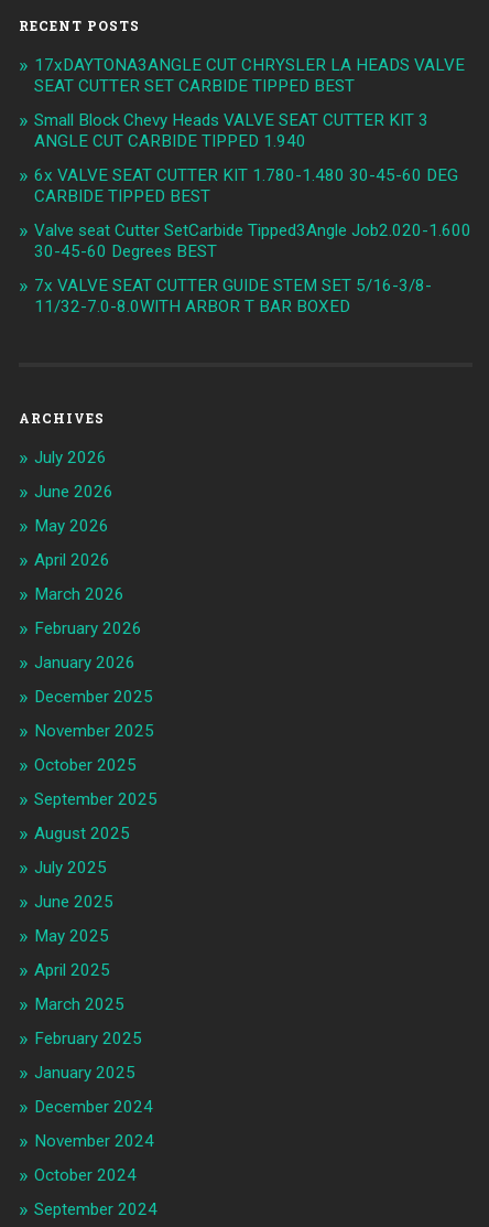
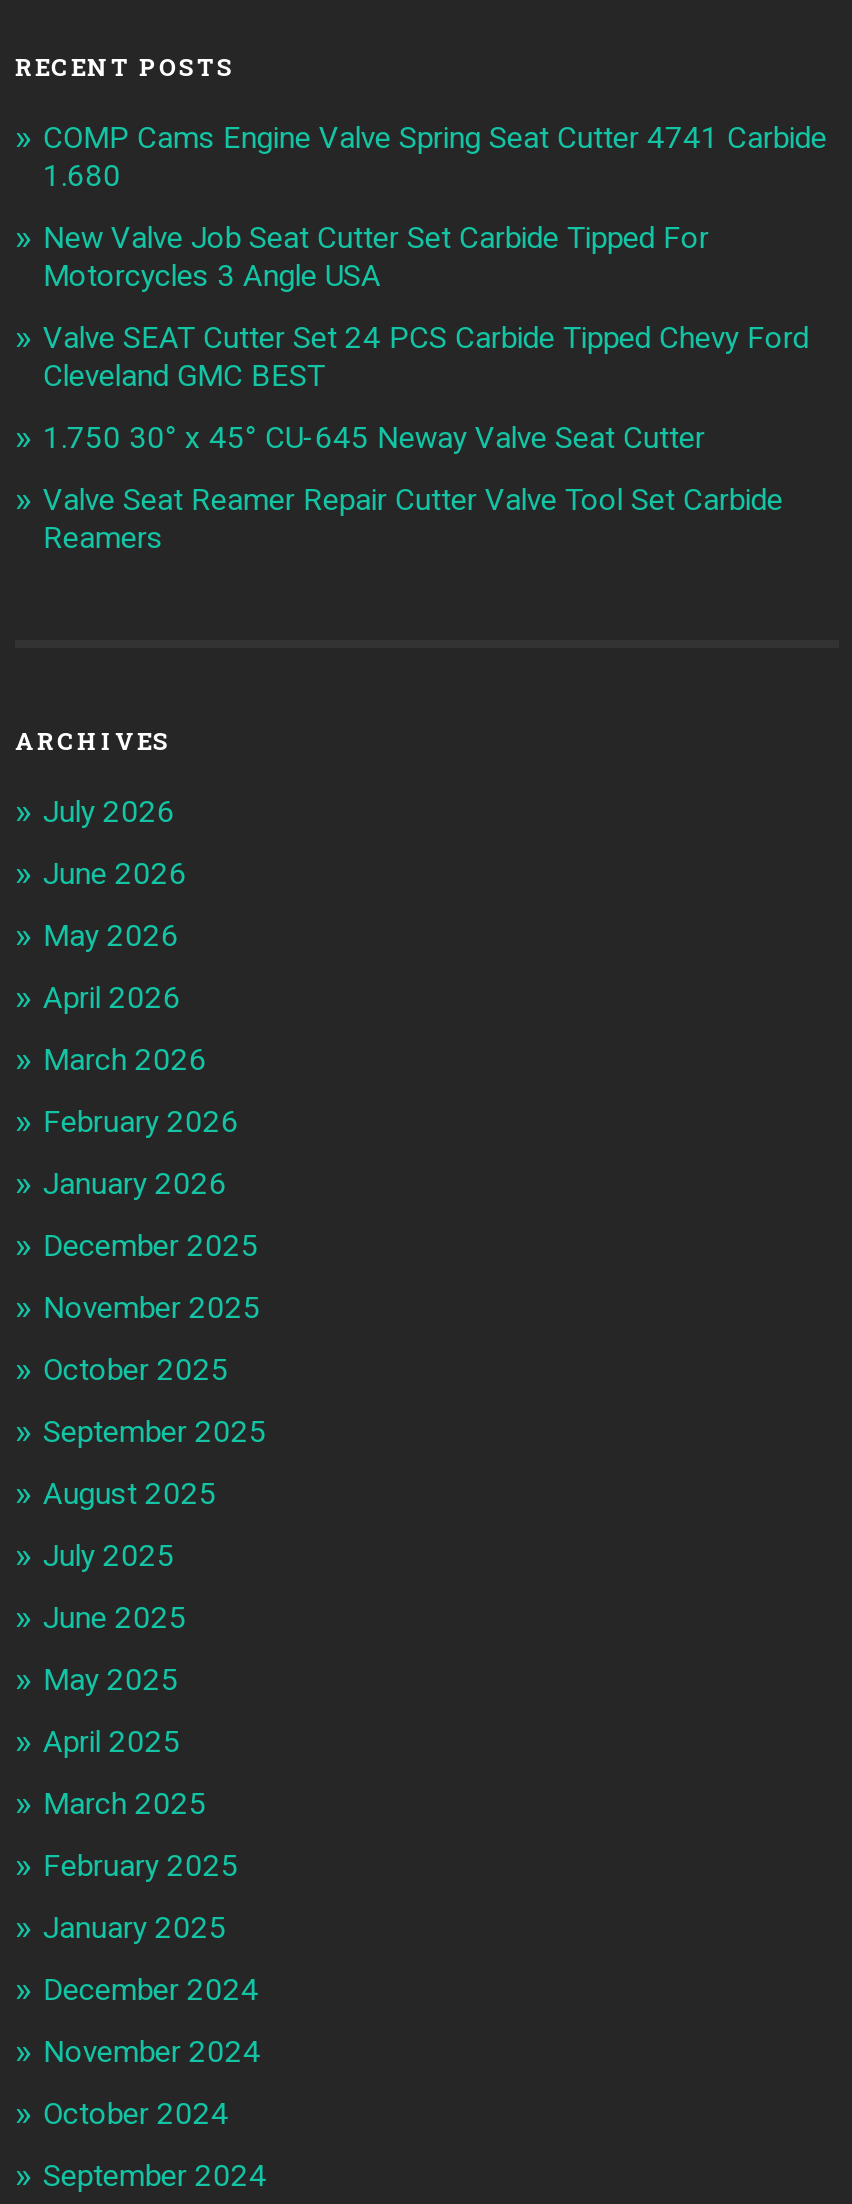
- 17xDAYTONA3ANGLE CUT CHRYSLER LA HEADS VALVE
- SEAT CUTTER SET CARBIDE TIPPED BEST
+ COMP Cams Engine Valve Spring Seat Cutter 4741 Carbide
+ 1.680

- Small Block Chevy Heads VALVE SEAT CUTTER KIT 3
- ANGLE CUT CARBIDE TIPPED 1.940
+ New Valve Job Seat Cutter Set Carbide Tipped For
+ Motorcycles 3 Angle USA

- 6x VALVE SEAT CUTTER KIT 1.780-1.480 30-45-60 DEG
- CARBIDE TIPPED BEST
+ Valve SEAT Cutter Set 24 PCS Carbide Tipped Chevy Ford
+ Cleveland GMC BEST

- Valve seat Cutter SetCarbide Tipped3Angle Job2.020-1.600
- 30-45-60 Degrees BEST
+ 1.750 30° x 45° CU-645 Neway Valve Seat Cutter

- 7x VALVE SEAT CUTTER GUIDE STEM SET 5/16-3/8-
- 11/32-7.0-8.0WITH ARBOR T BAR BOXED
+ Valve Seat Reamer Repair Cutter Valve Tool Set Carbide
+ Reamers
